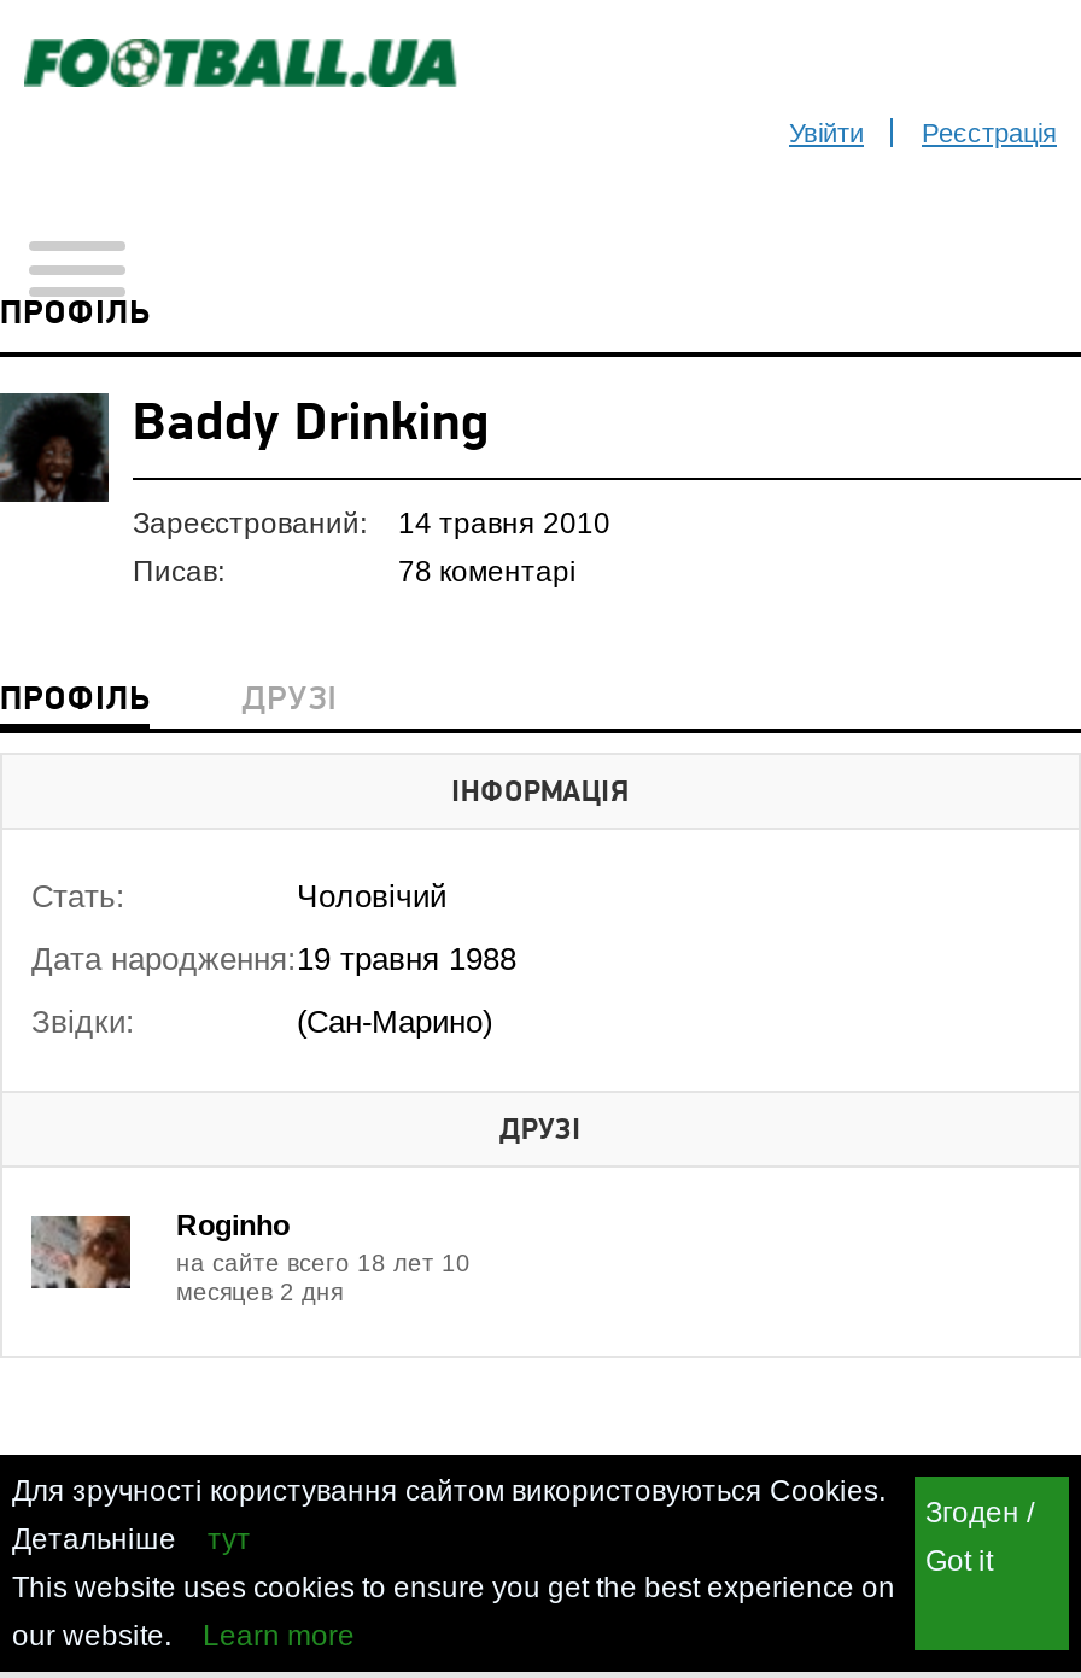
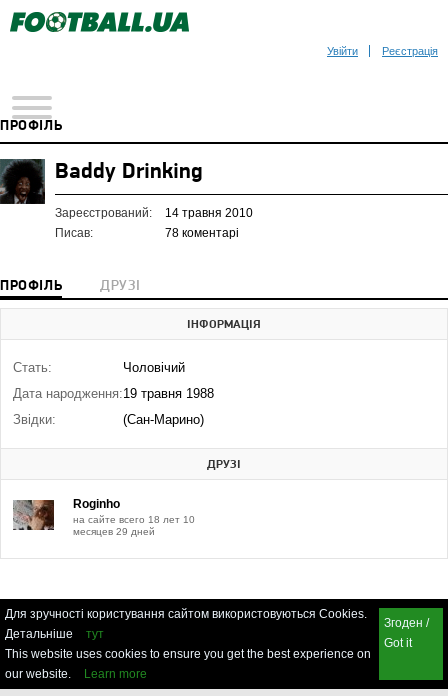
- месяцев 2 дня
+ месяцев 29 дней
